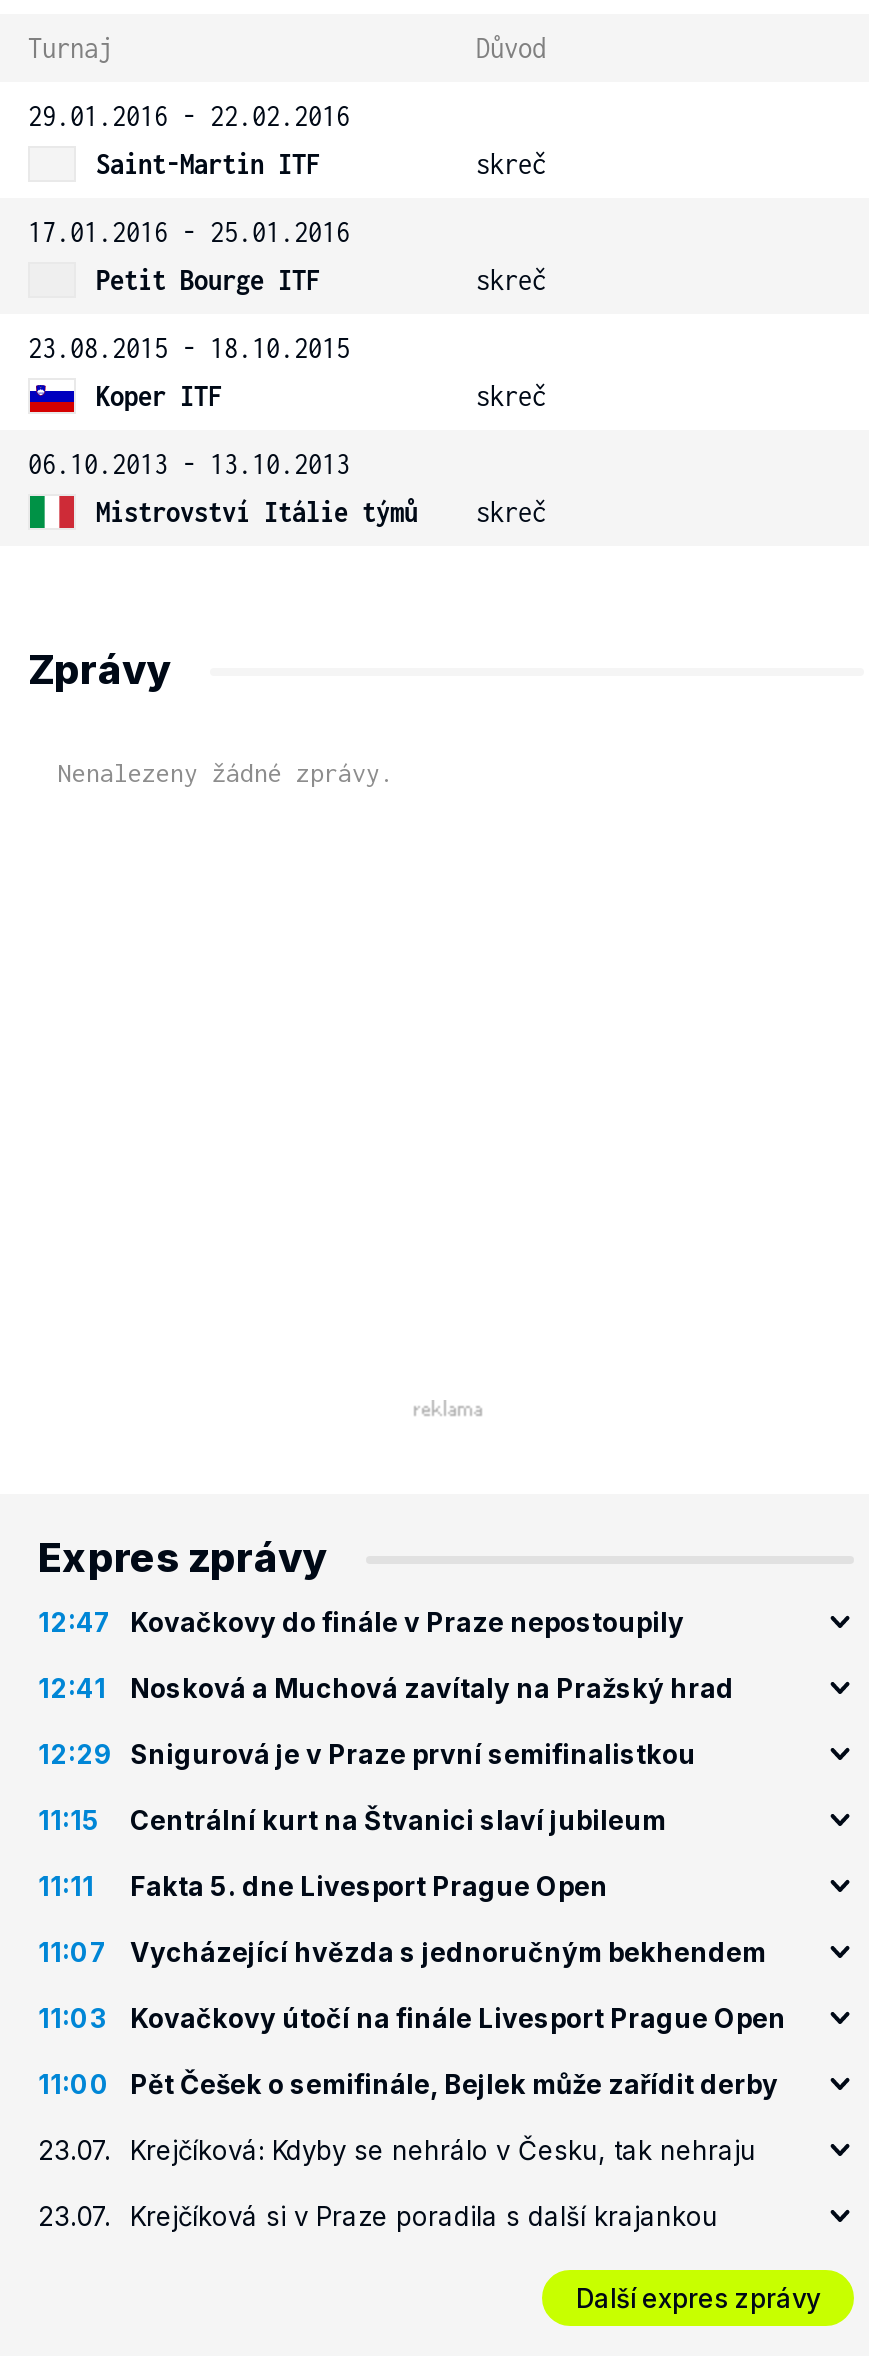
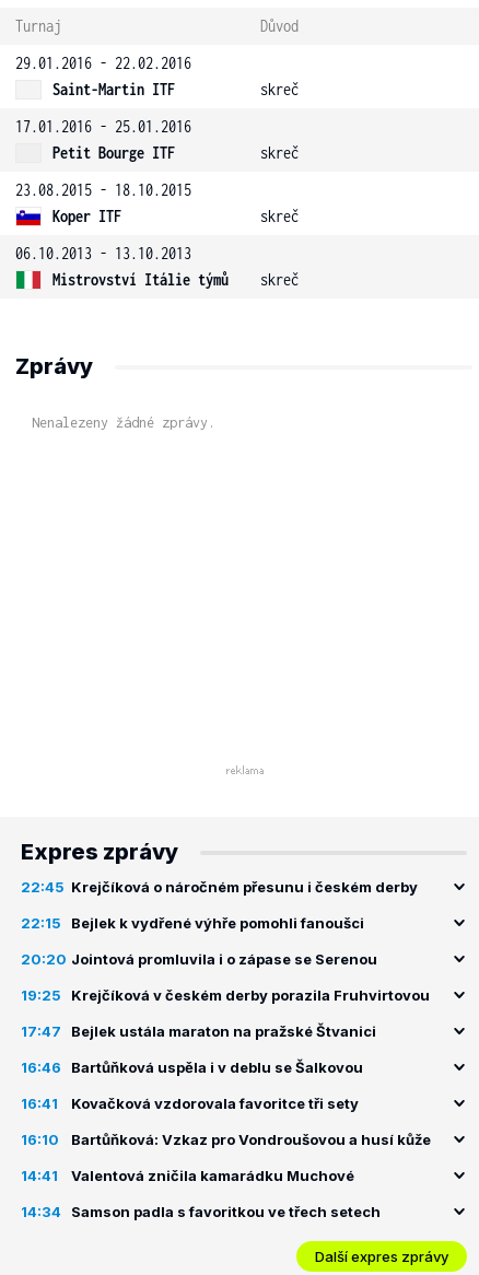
- 12:47 Kovačkovy do finále v Praze nepostoupily
+ 22:45 Krejčíková o náročném přesunu i českém derby

- 12:41
- Nosková a Muchová zavítaly na Pražský hrad
+ 22:15 Bejlek k vydřené výhře pomohli fanoušci

- 12:29 Snigurová je v Praze první semifinalistkou
+ 20:20 Jointová promluvila i o zápase se Serenou

- 11:15
- Centrální kurt na Štvanici slaví jubileum
+ 19:25 Krejčíková v českém derby porazila Fruhvirtovou

- 11:11
- Fakta 5. dne Livesport Prague Open
+ 17:47 Bejlek ustála maraton na pražské Štvanici

- 11:07
- Vycházející hvězda s jednoručným bekhendem
+ 16:46 Bartůňková uspěla i v deblu se Šalkovou

- 11:03
- Kovačkovy útočí na finále Livesport Prague Open
+ 16:41
+ Kovačková vzdorovala favoritce tři sety

- 11:00
- Pět Češek o semifinále, Bejlek může zařídit derby
+ 16:10
+ Bartůňková: Vzkaz pro Vondroušovou a husí kůže

- 23.07.
- Krejčíková: Kdyby se nehrálo v Česku, tak nehraju
+ 14:41
+ Valentová zničila kamarádku Muchové

- 23.07.
- Krejčíková si v Praze poradila s další krajankou
+ 14:34 Samson padla s favoritkou ve třech setech
